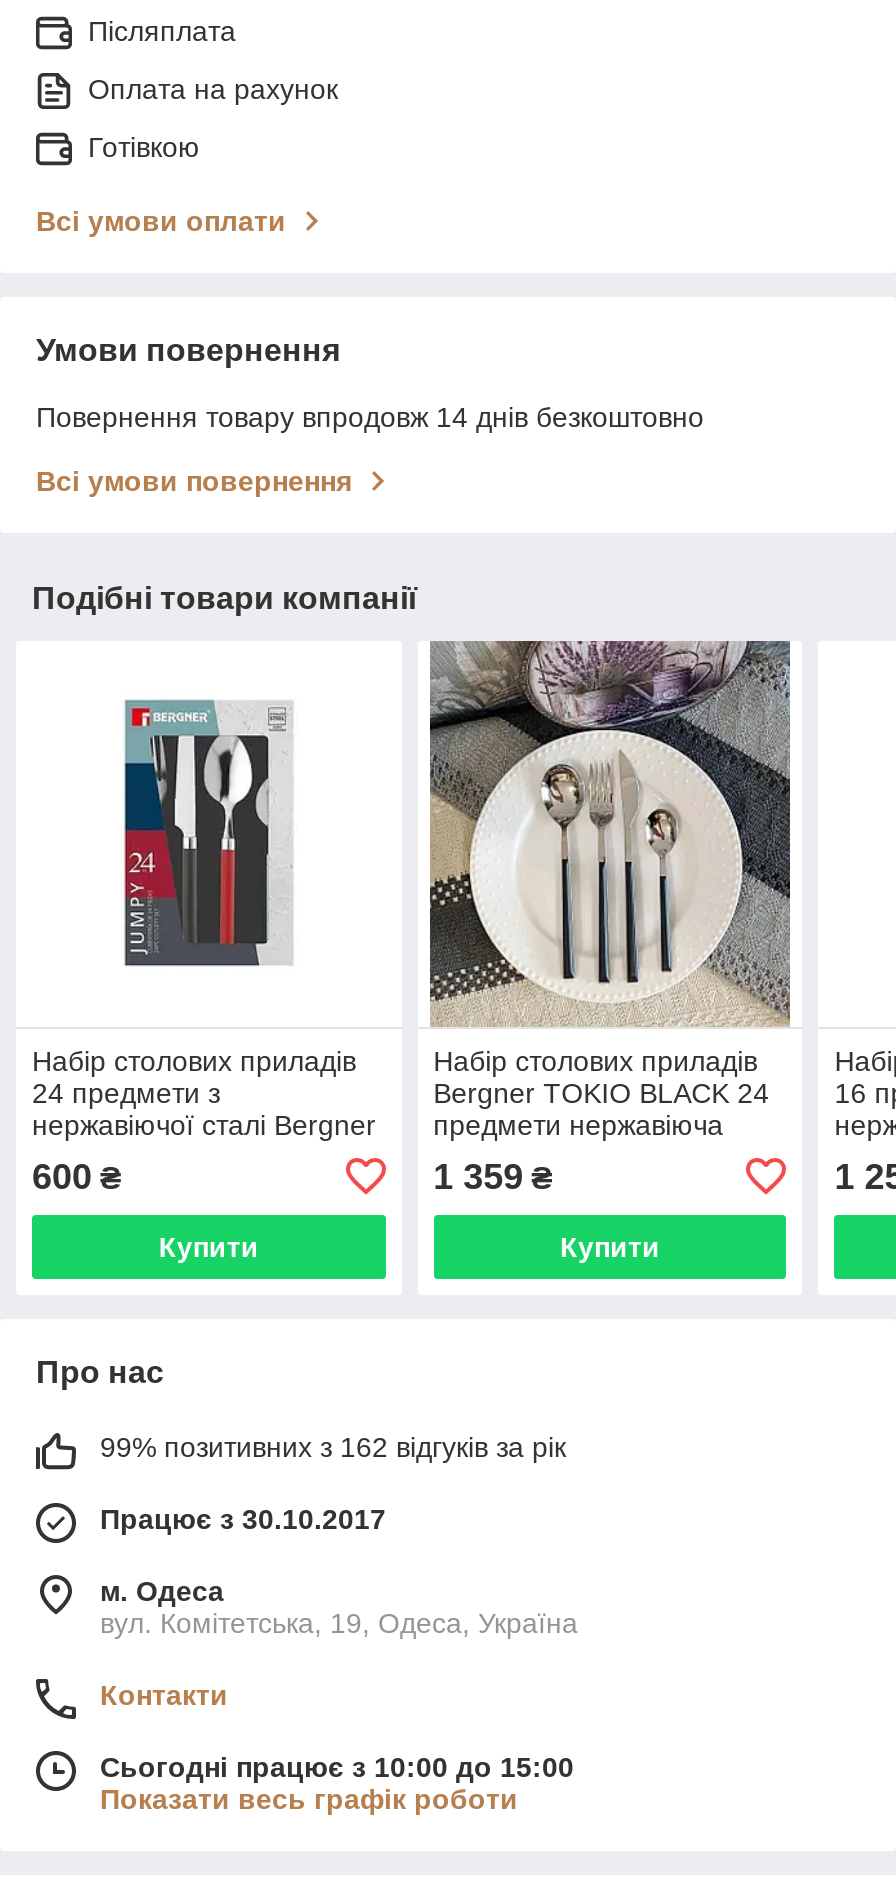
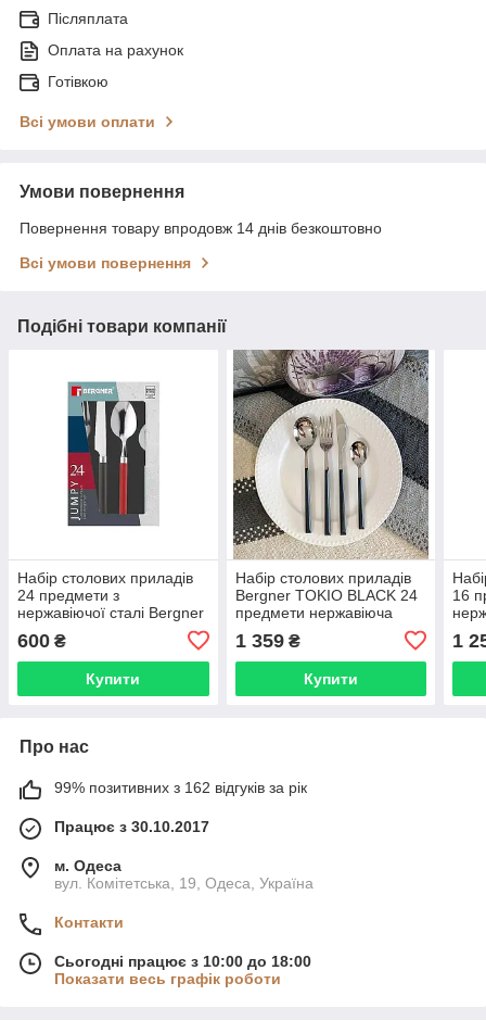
- Сьогодні працює з 10:00 до 15:00
+ Сьогодні працює з 10:00 до 18:00
